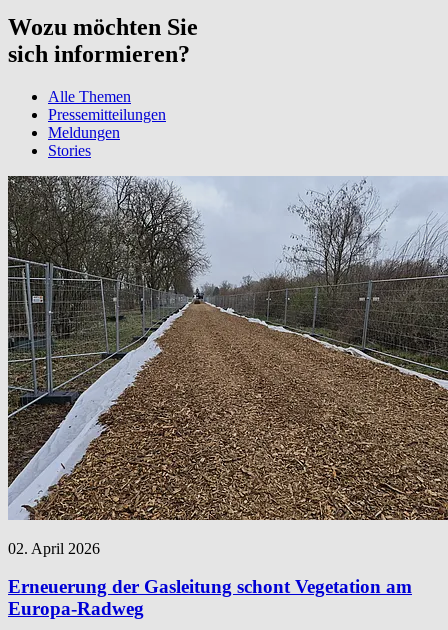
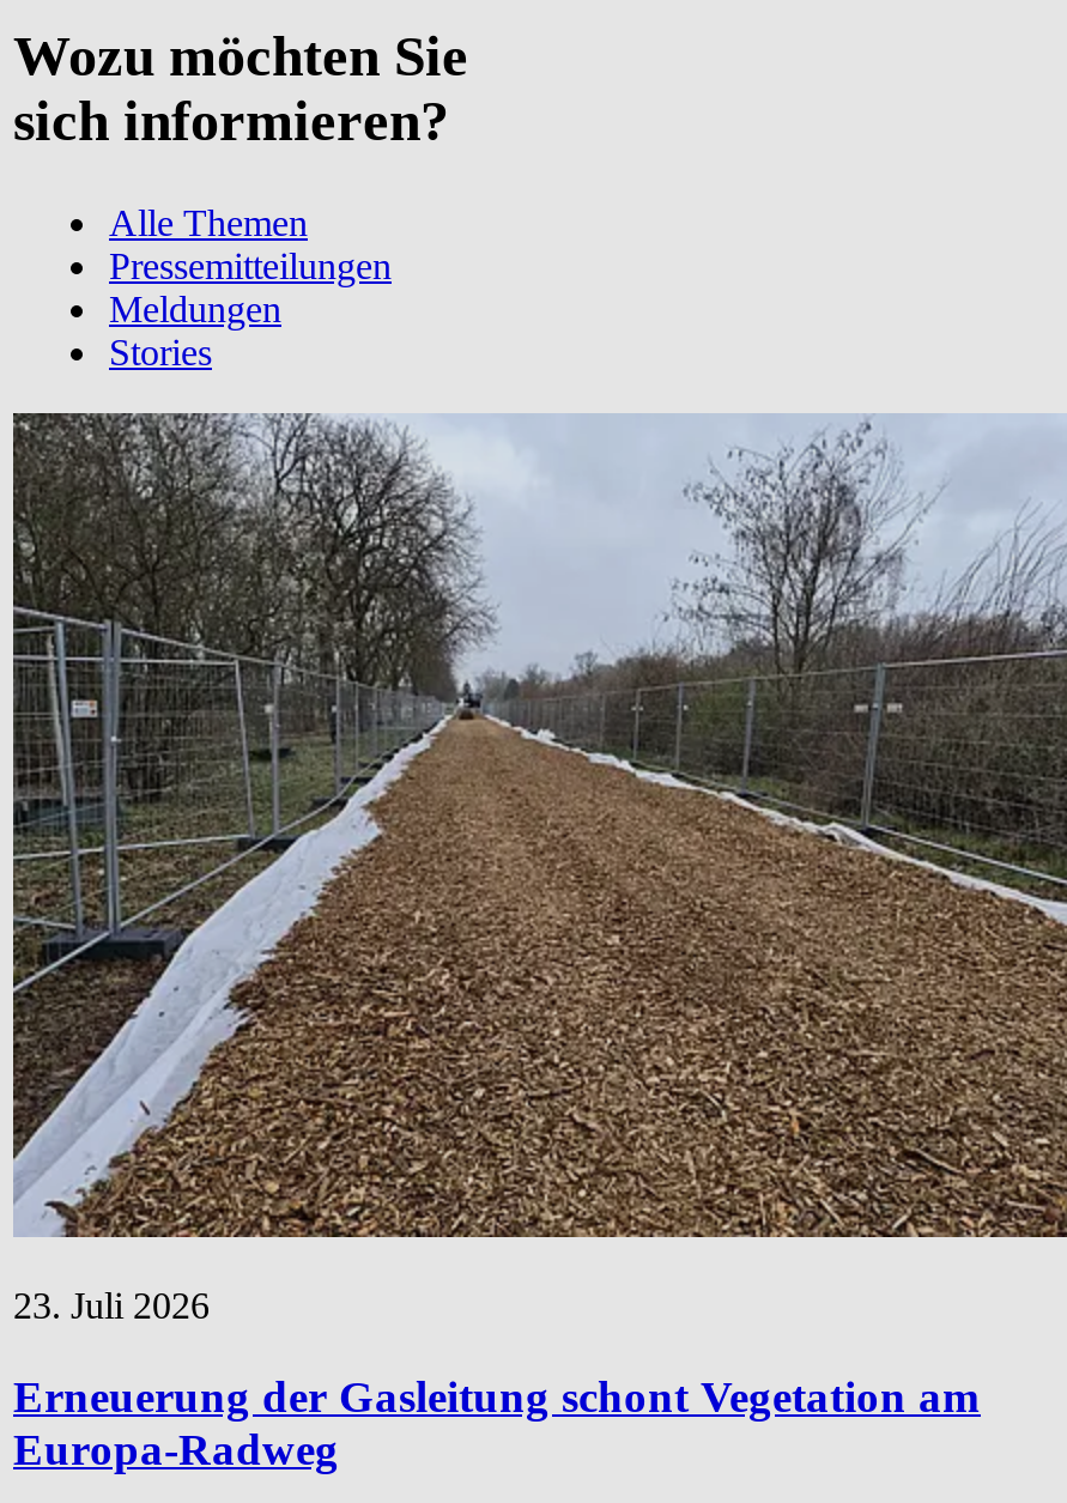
- 02. April 2026
+ 23. Juli 2026
